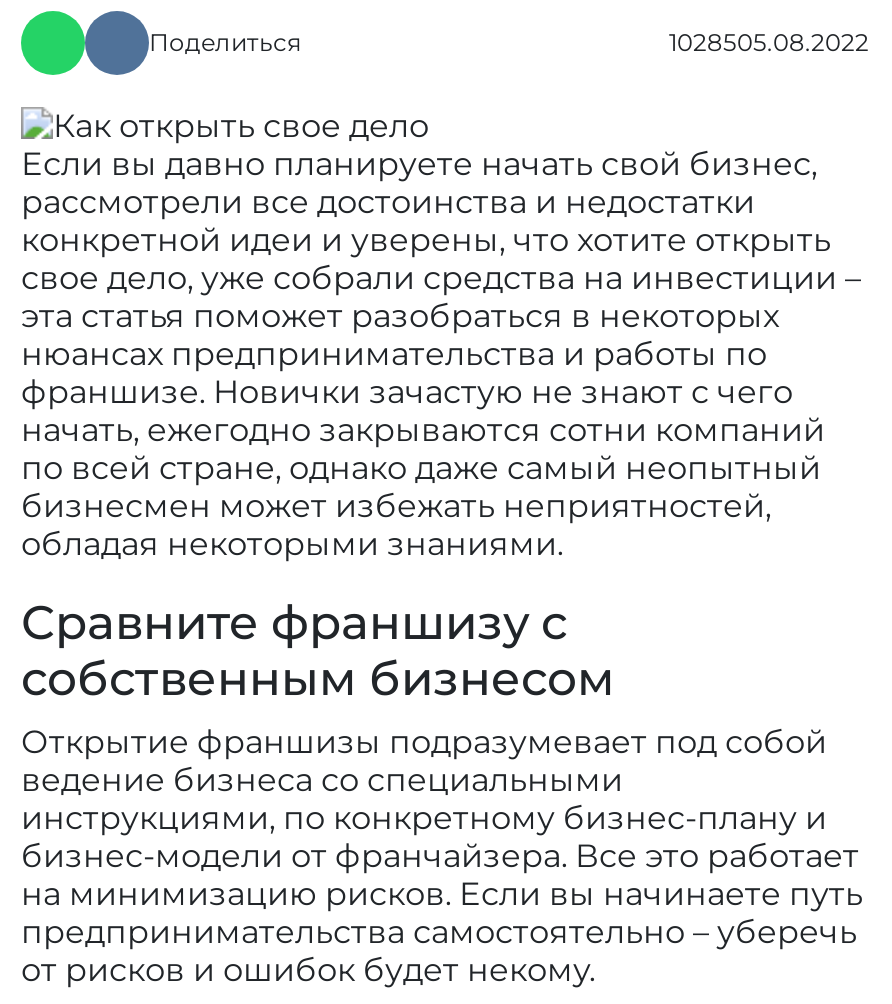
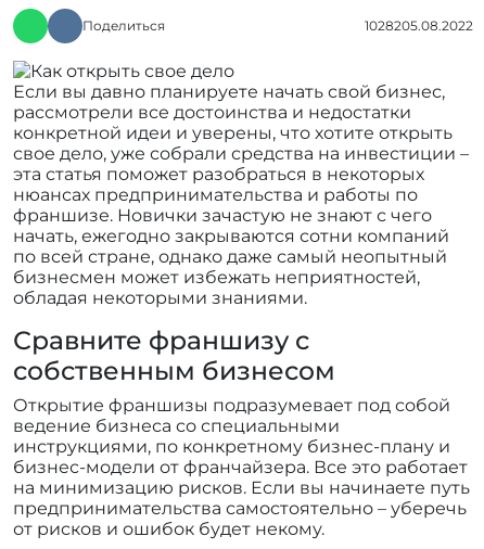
- 1028505.08.2022
+ 1028205.08.2022
